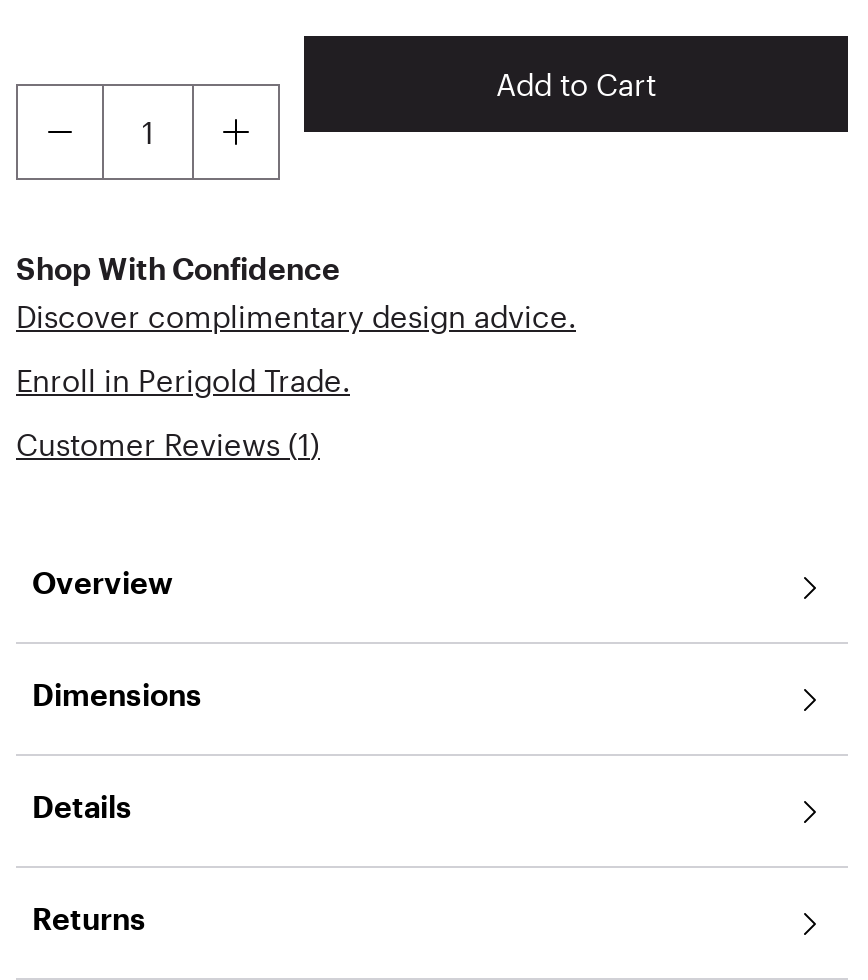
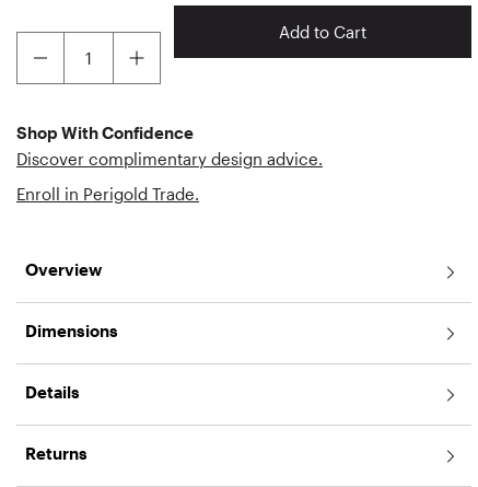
- Customer Reviews (1)
